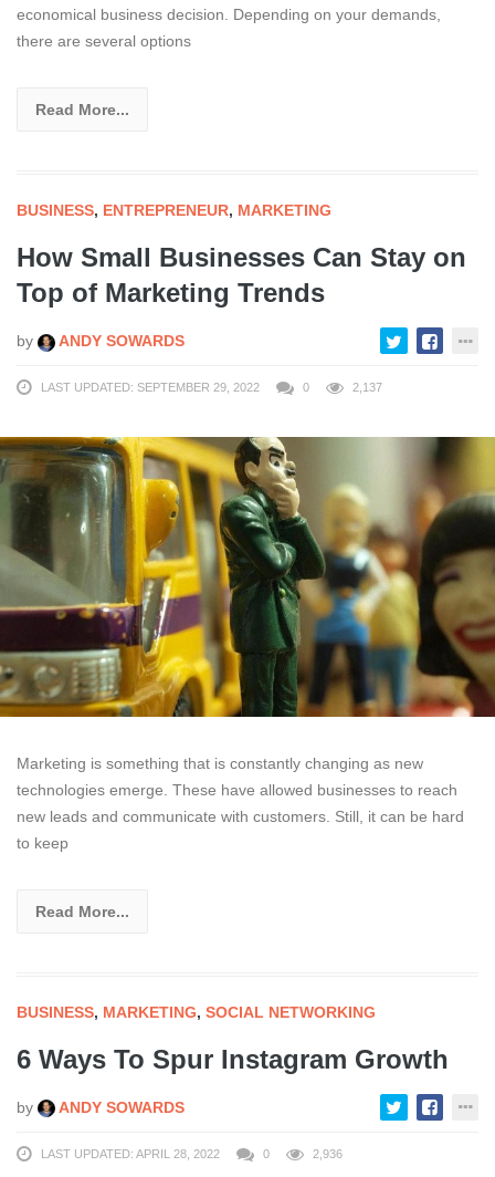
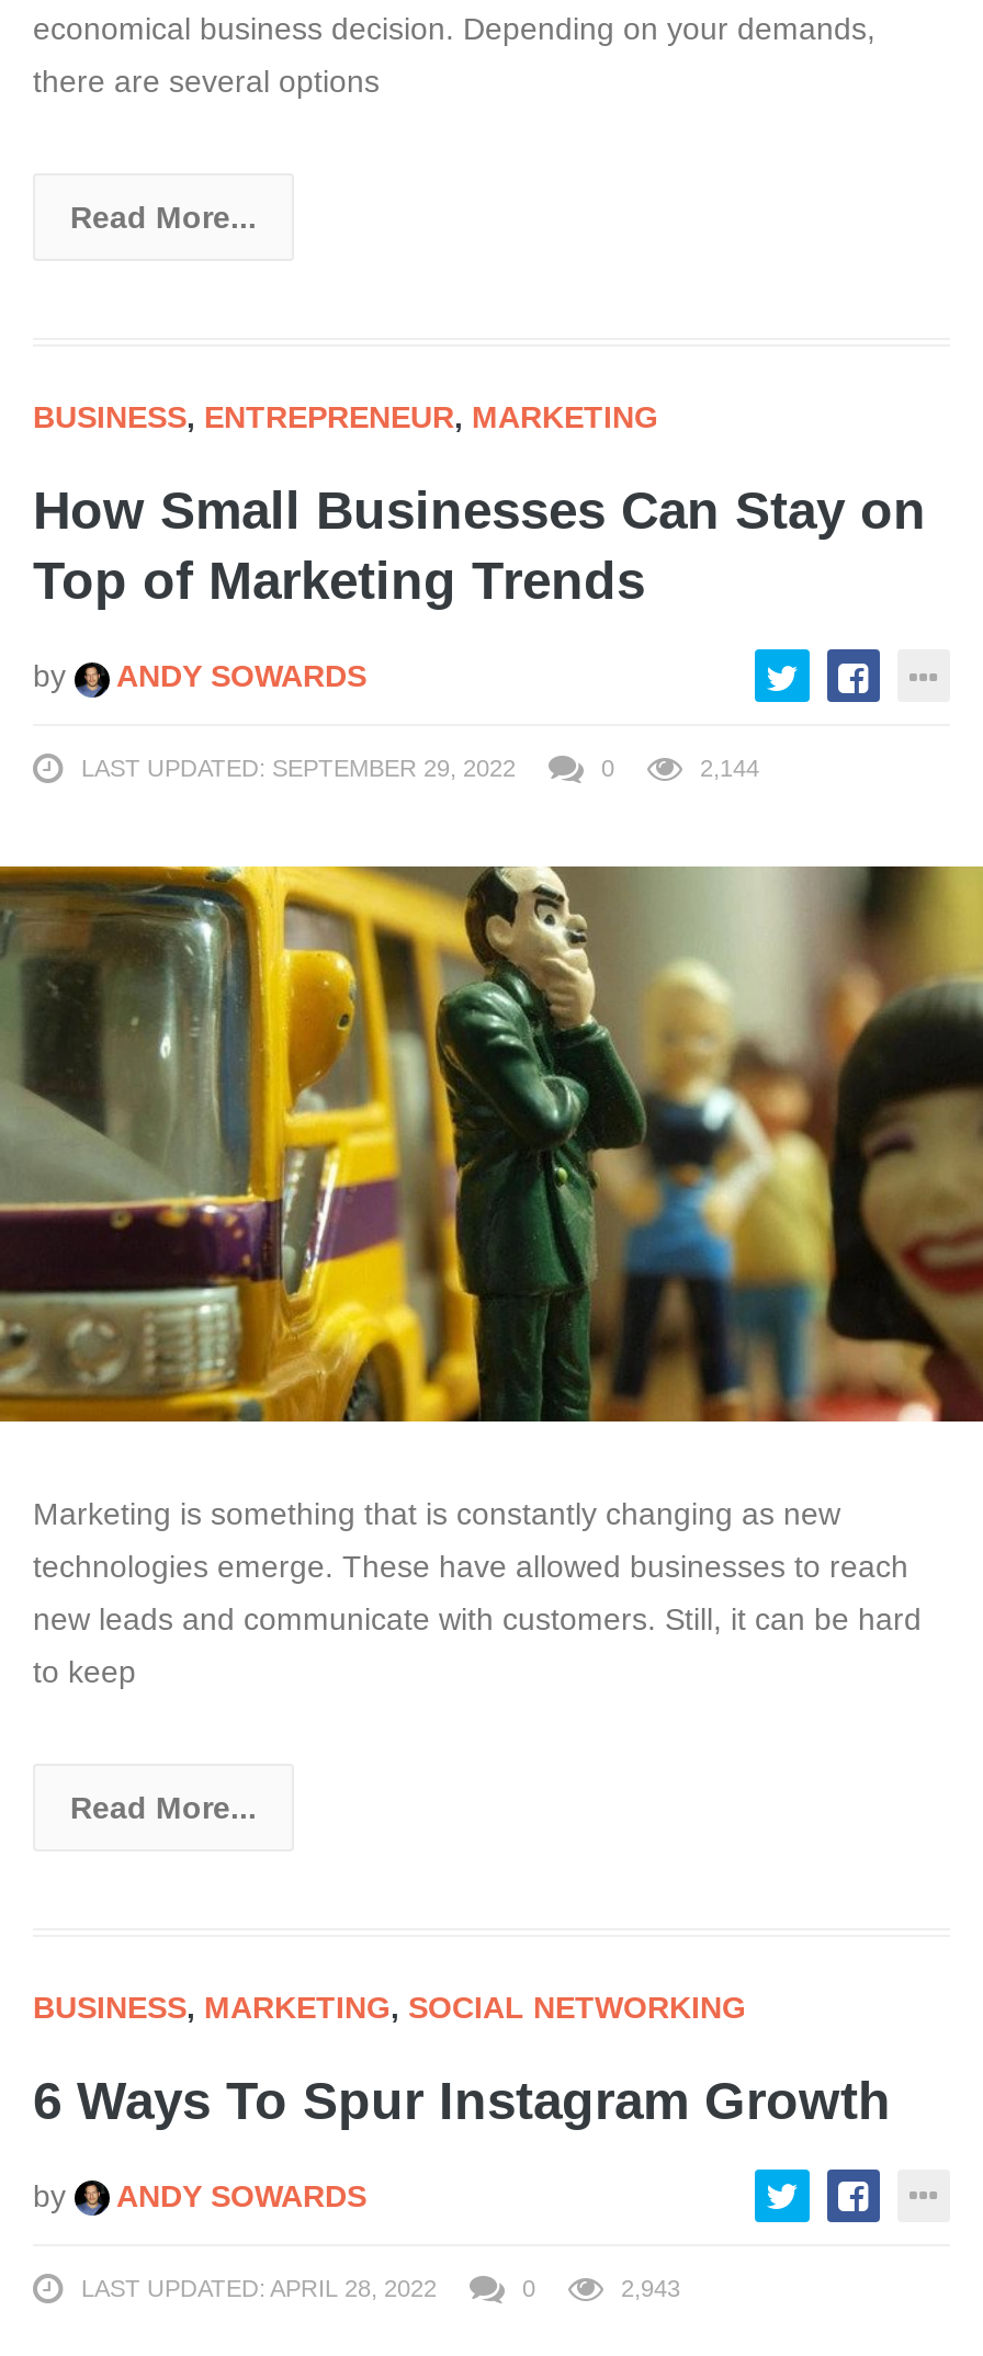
- 2,137
+ 2,144

- 2,936
+ 2,943
